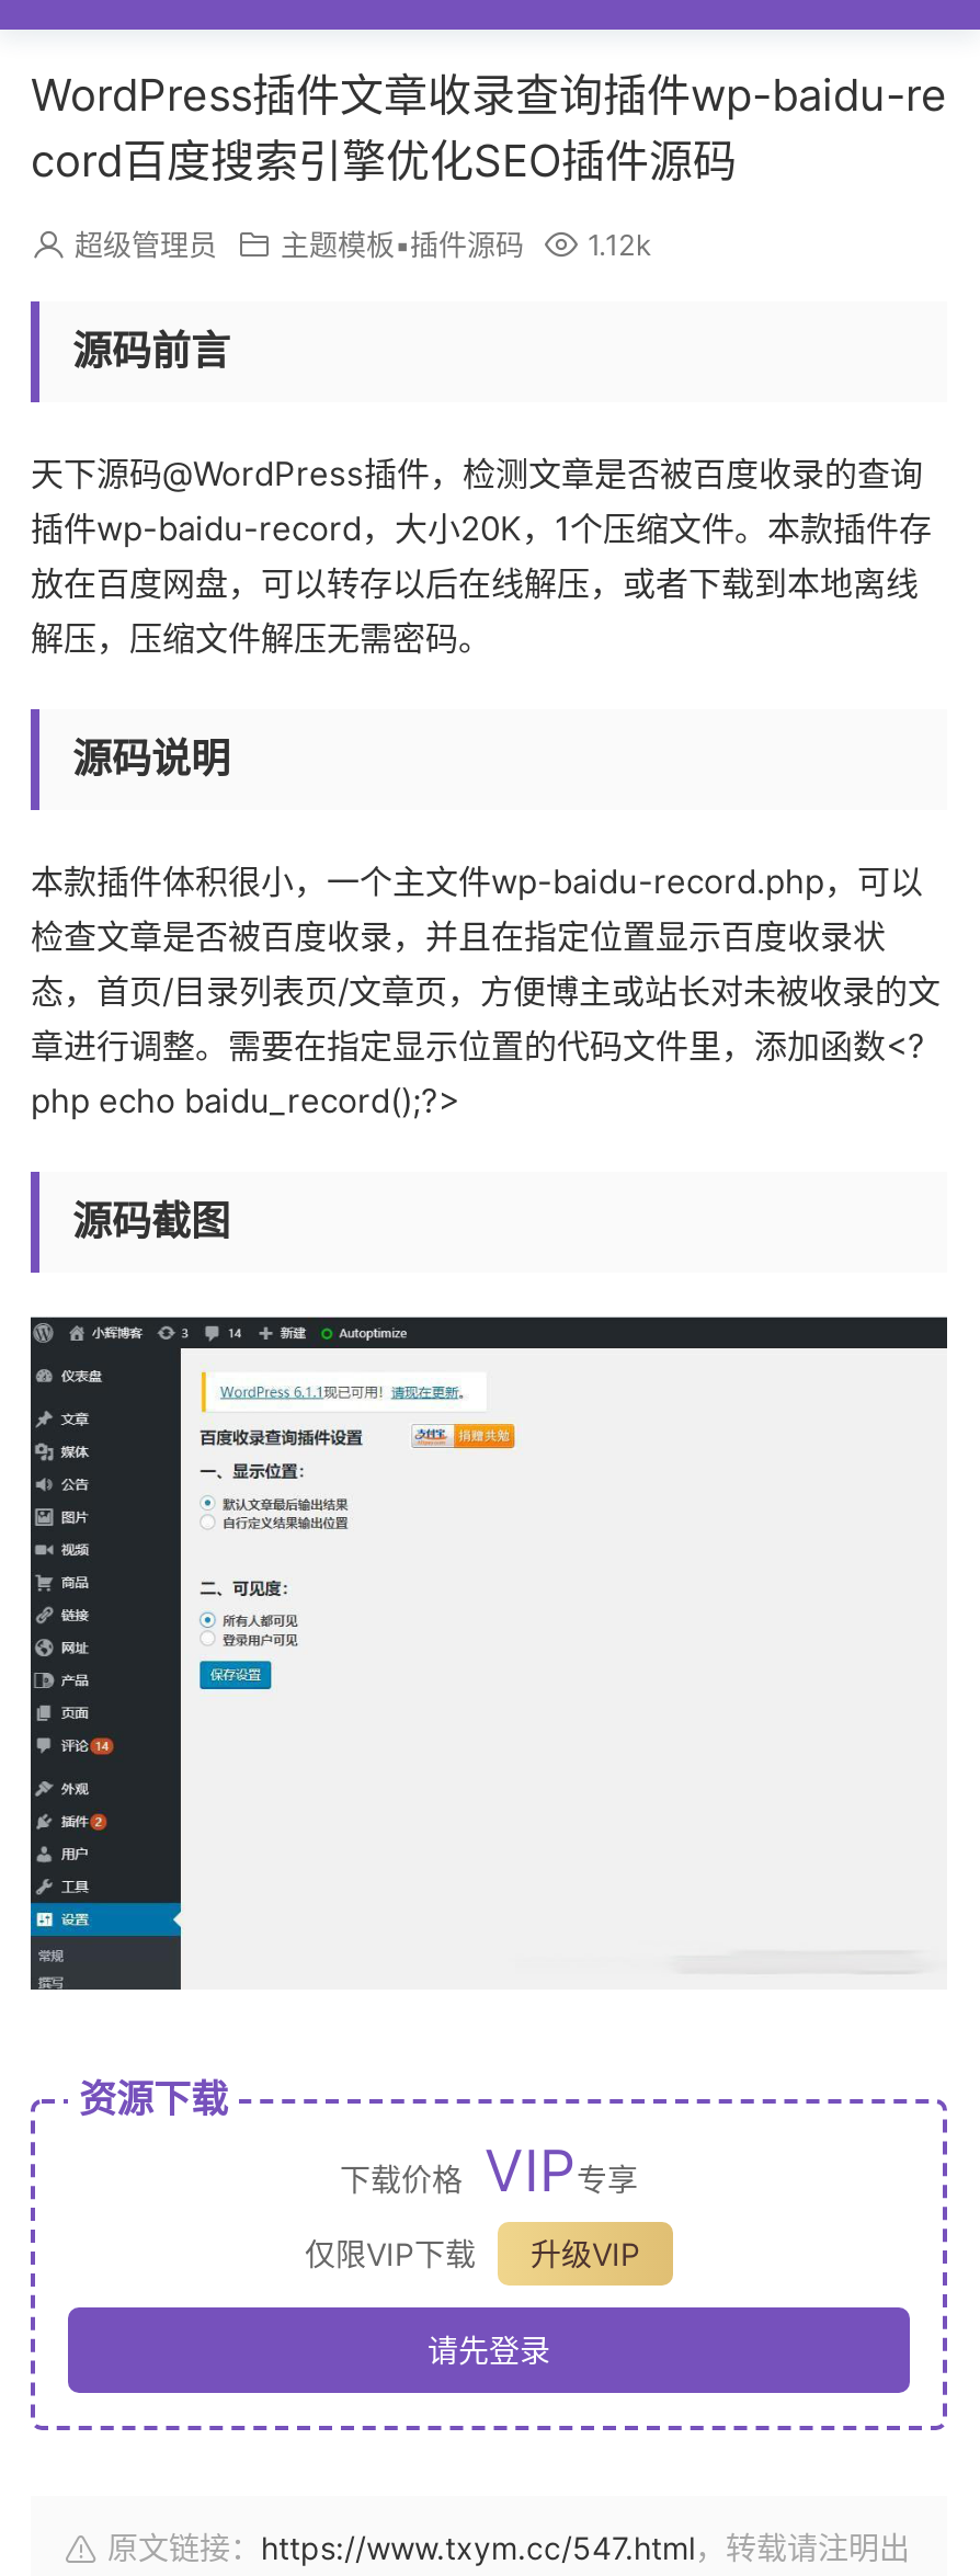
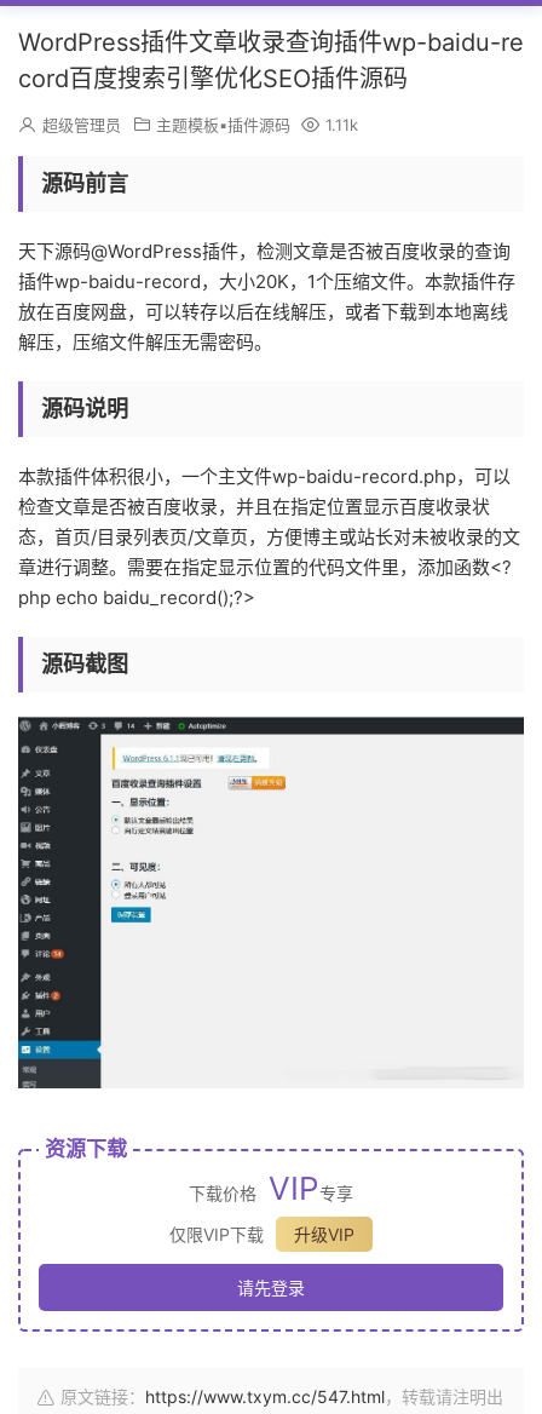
- 1.12k
+ 1.11k
